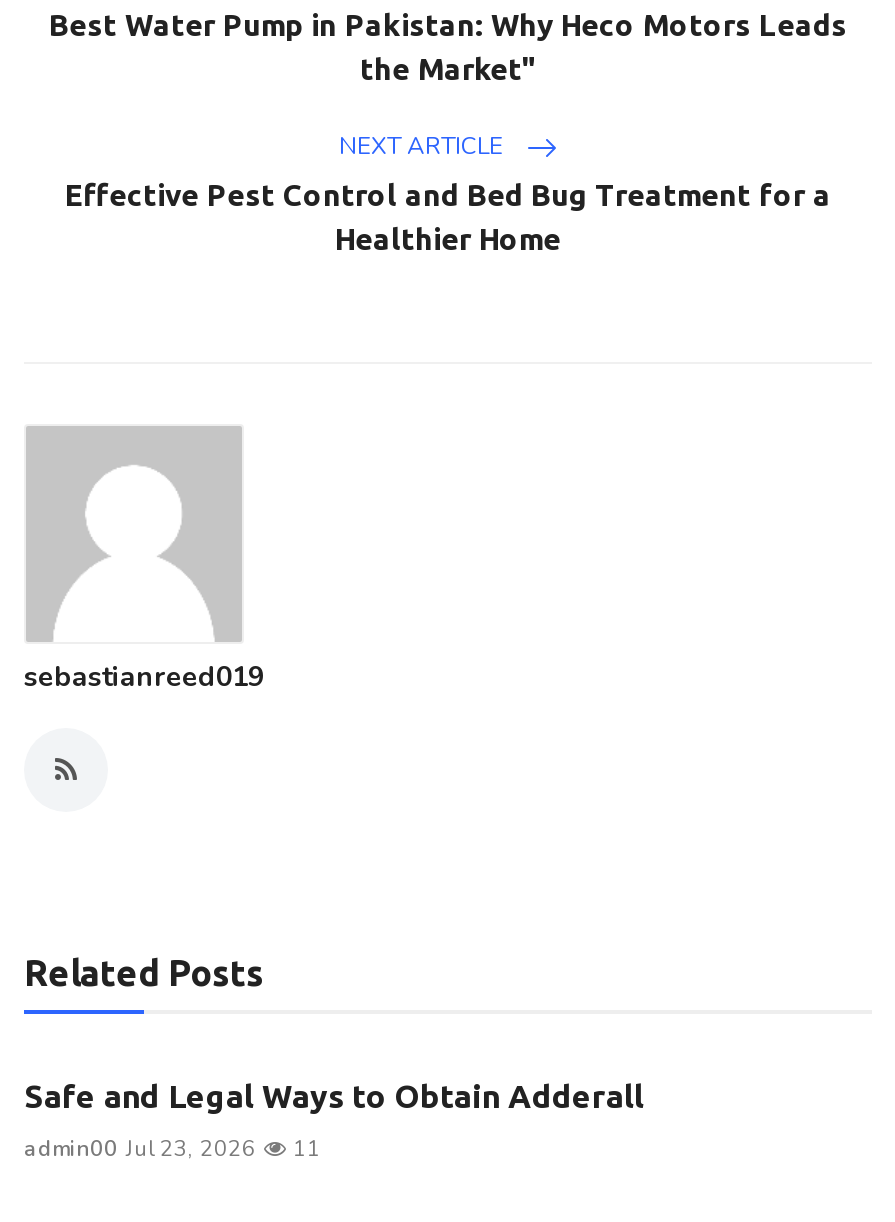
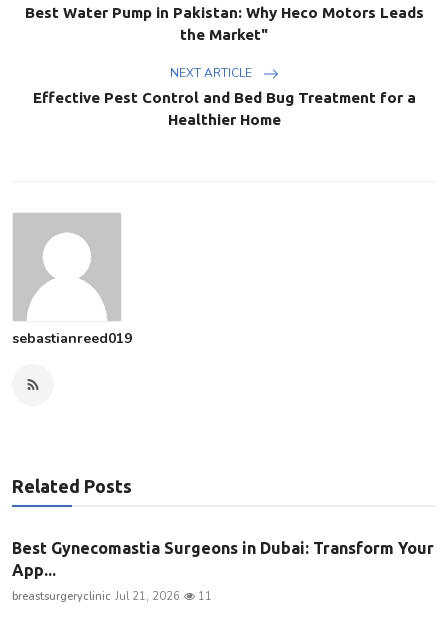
- Safe and Legal Ways to Obtain Adderall
+ Best Gynecomastia Surgeons in Dubai: Transform Your
+ App...

- admin00 Jul 23, 2026
+ breastsurgeryclinic Jul 21, 2026
